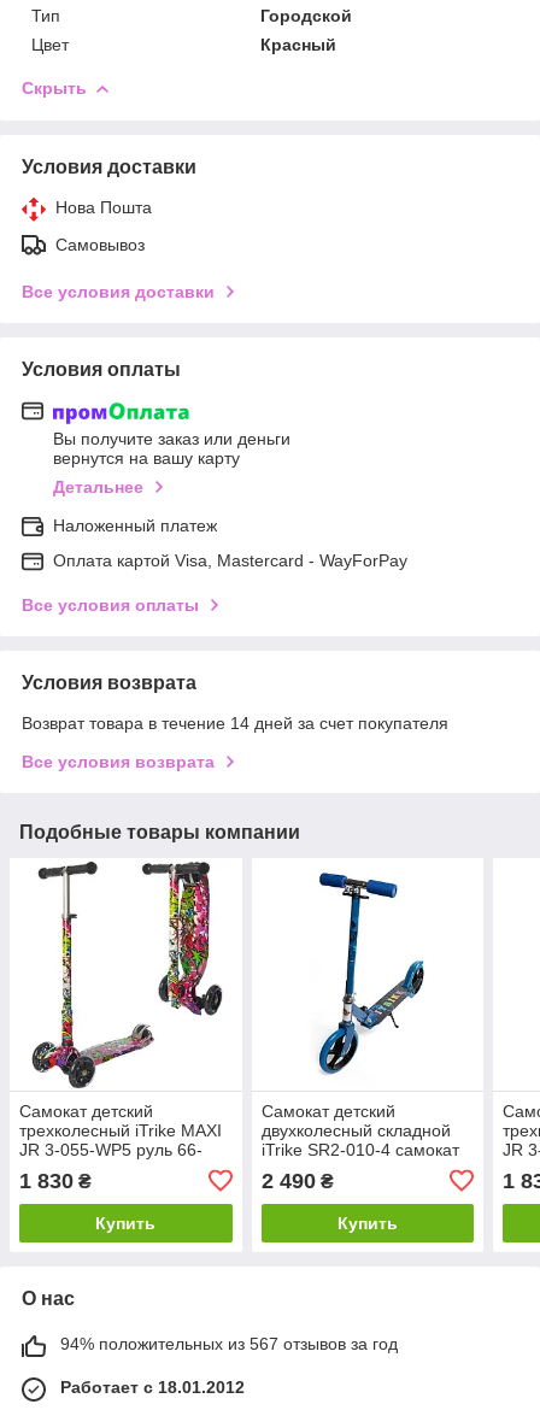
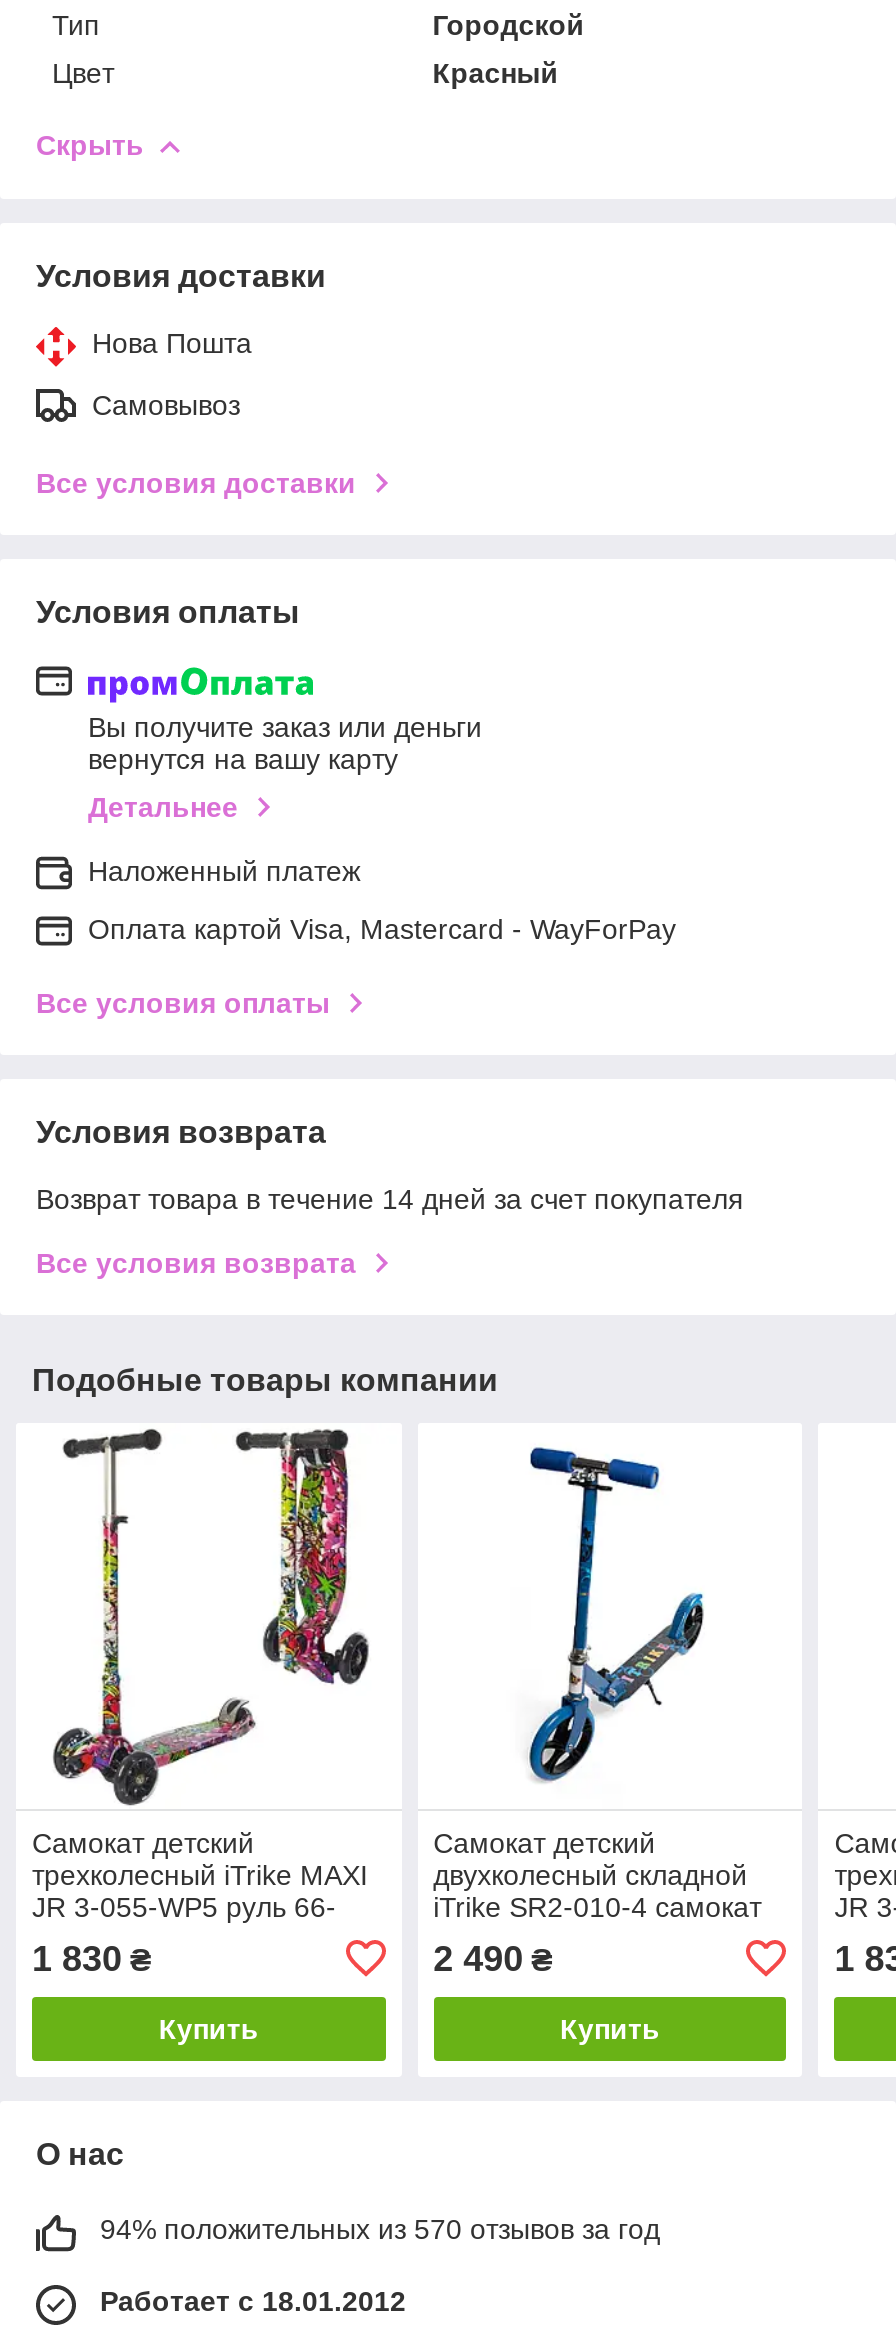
- 94% положительных из 567 отзывов за год
+ 94% положительных из 570 отзывов за год
